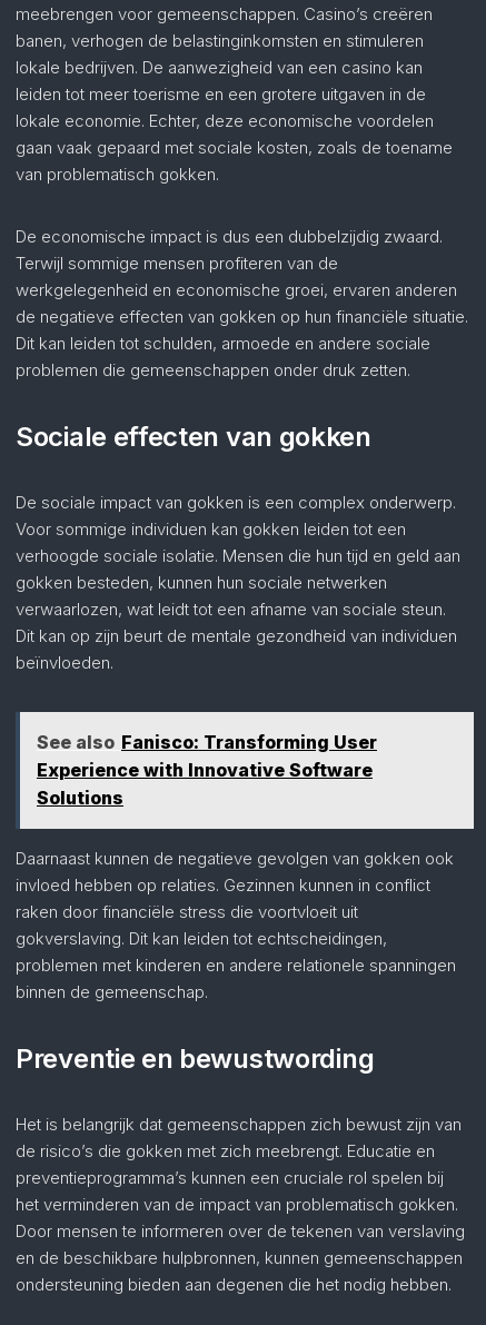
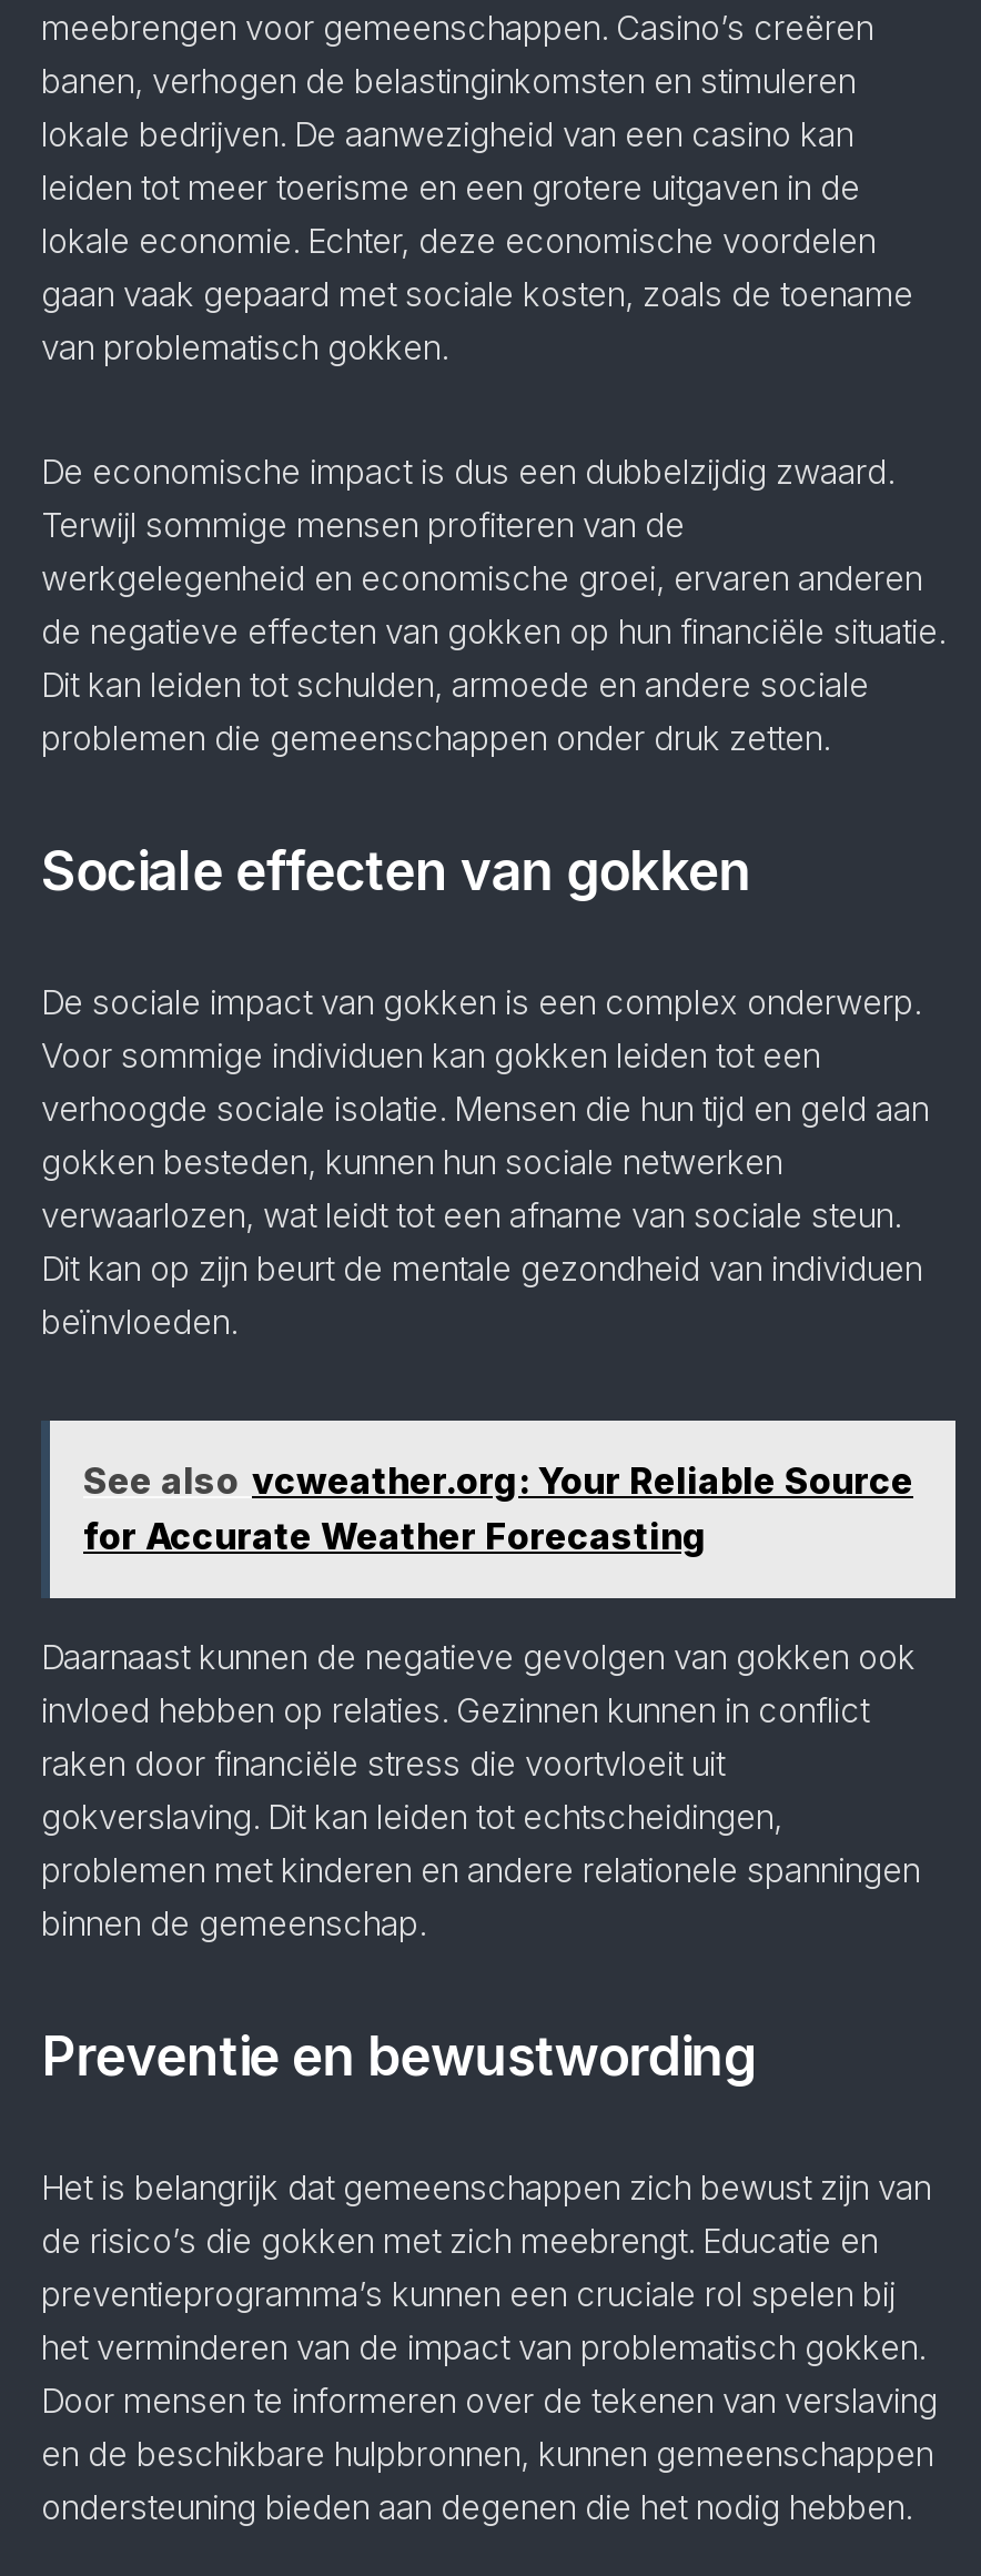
- See also Fanisco: Transforming User
- Experience with Innovative Software
- Solutions
+ See also vcweather.org: Your Reliable Source
+ for Accurate Weather Forecasting
